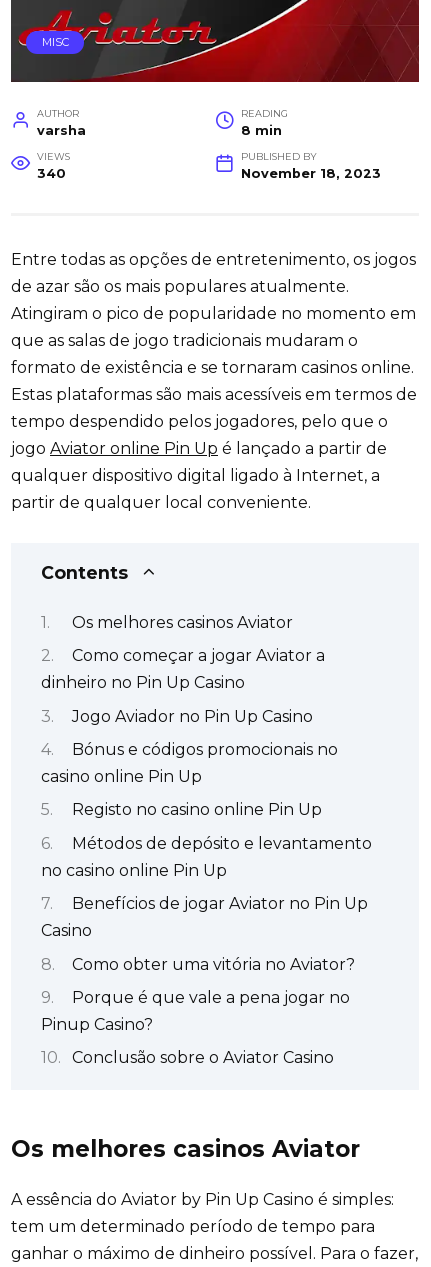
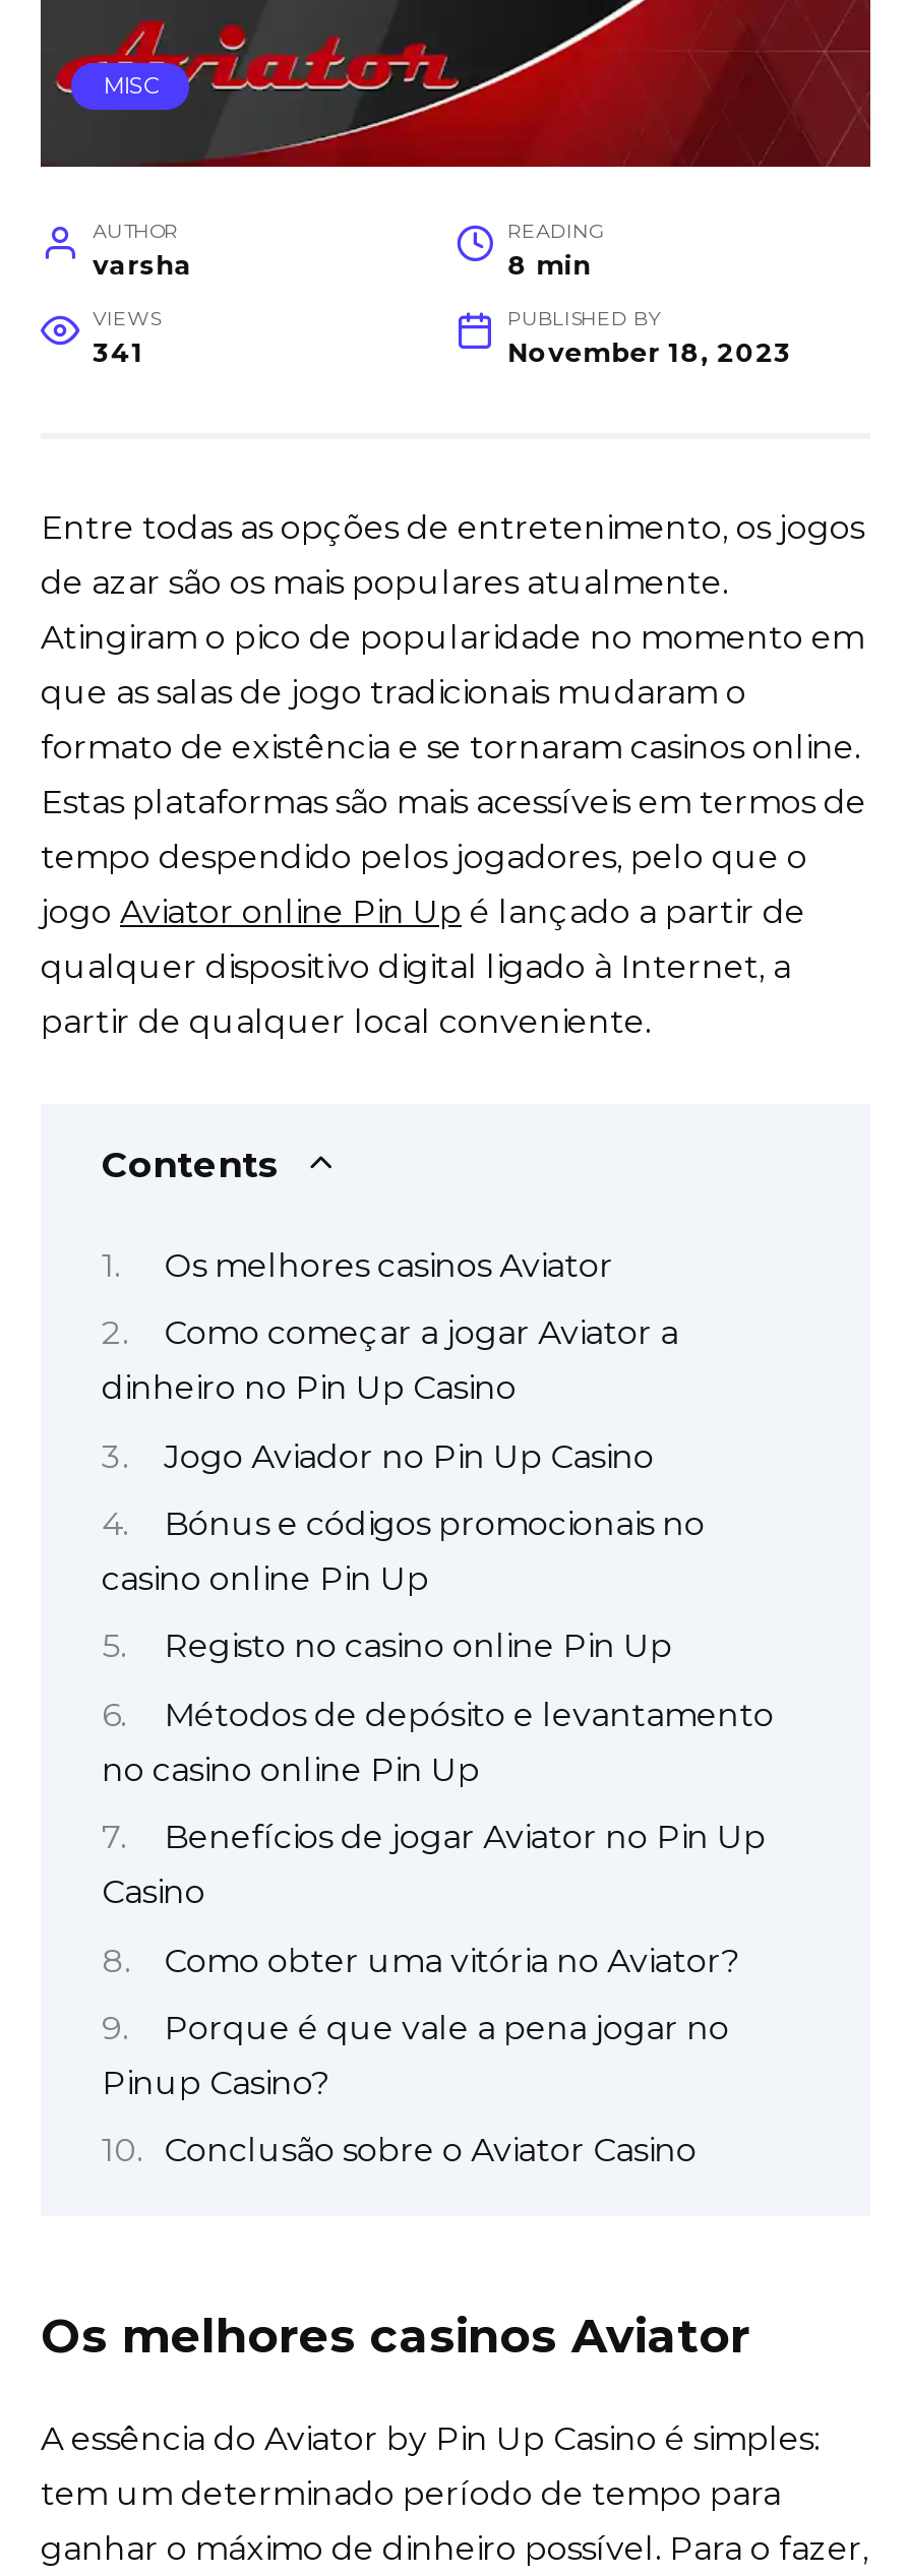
- 340
+ 341
